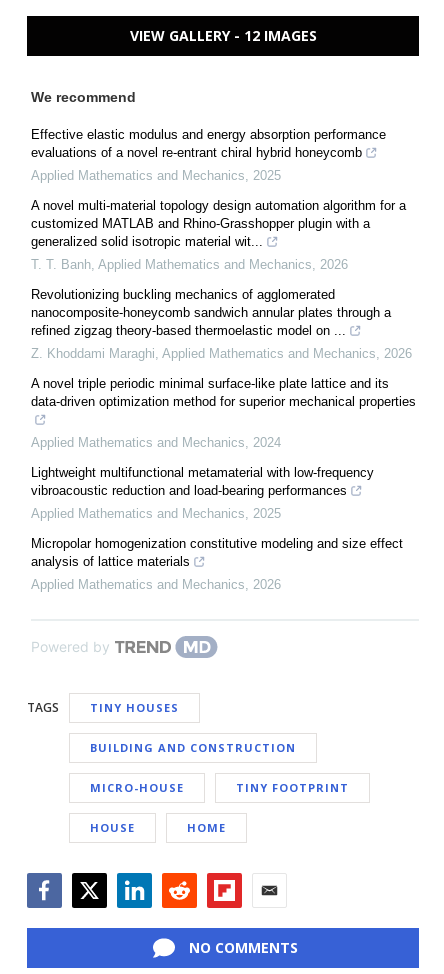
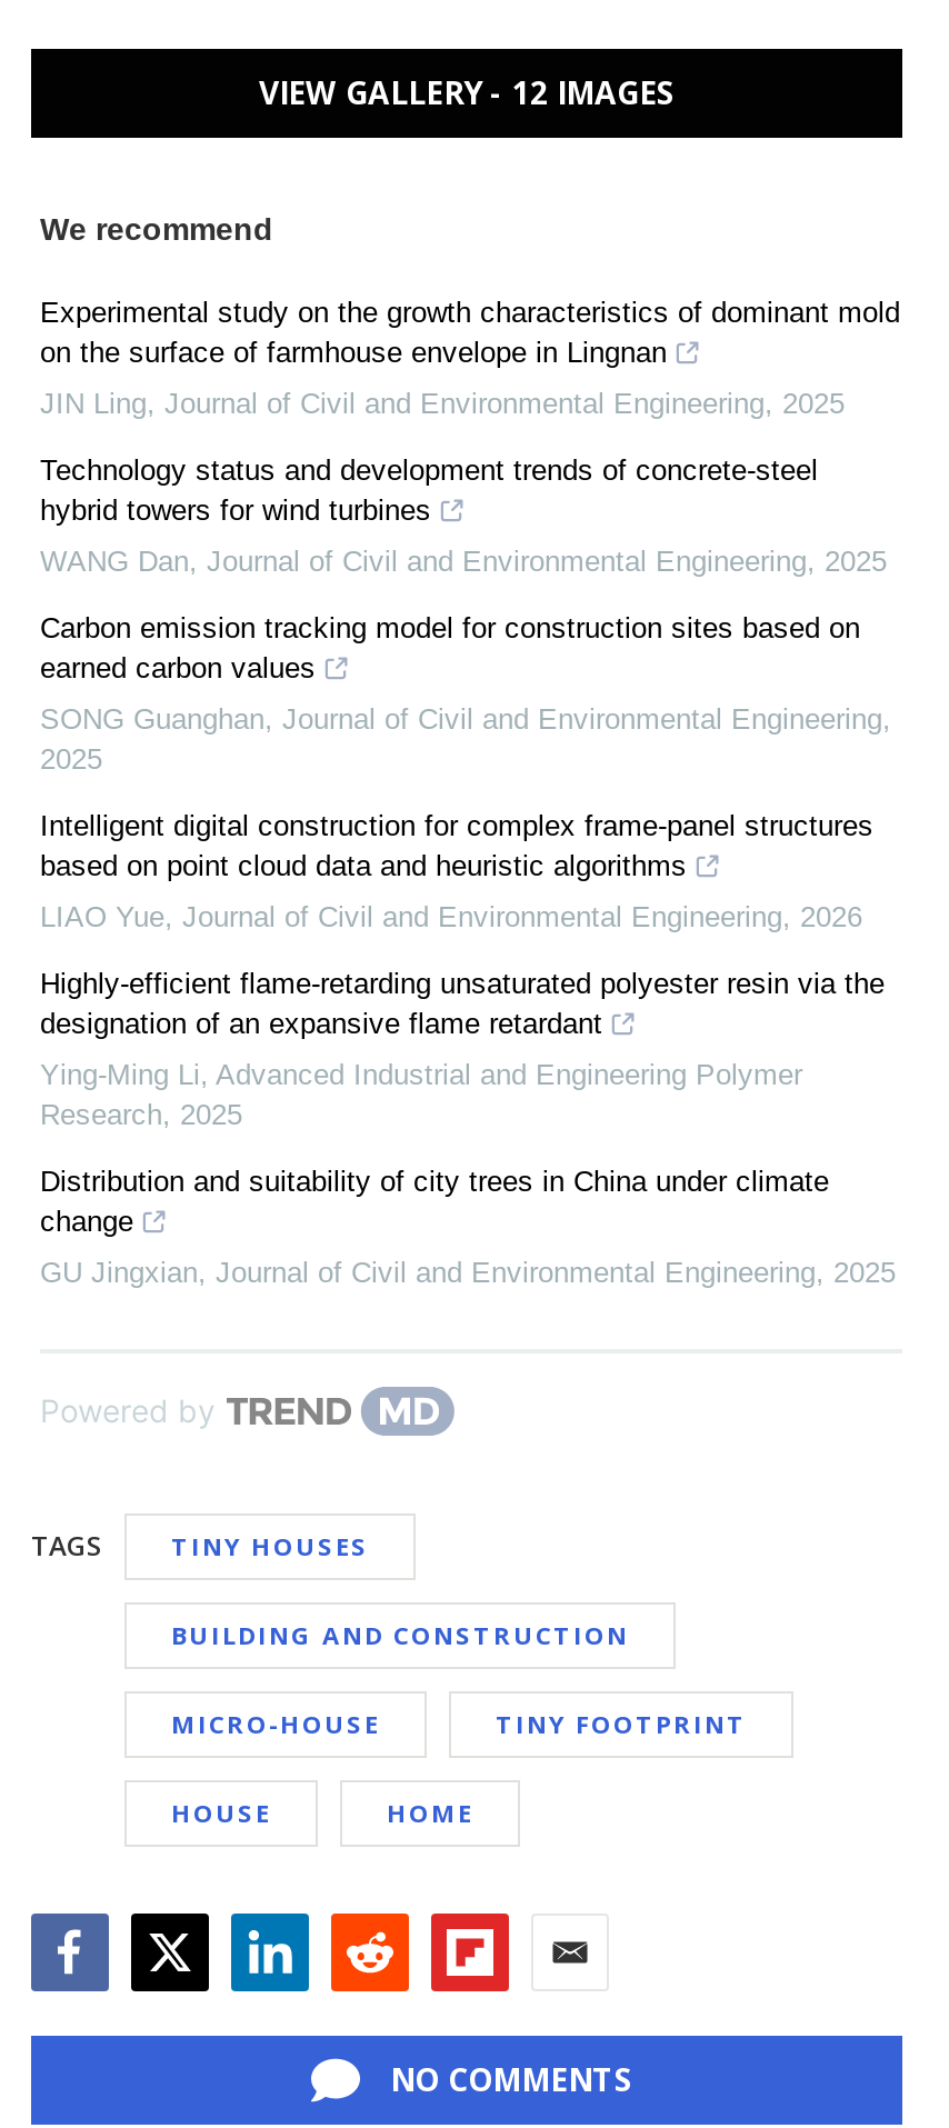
- Effective elastic modulus and energy absorption performance
- evaluations of a novel re-entrant chiral hybrid honeycomb
+ Experimental study on the growth characteristics of dominant mold
+ on the surface of farmhouse envelope in Lingnan

- Applied Mathematics and Mechanics, 2025
+ JIN Ling, Journal of Civil and Environmental Engineering, 2025

- A novel multi-material topology design automation algorithm for a
- customized MATLAB and Rhino-Grasshopper plugin with a
- generalized solid isotropic material wit...
+ Technology status and development trends of concrete-steel
+ hybrid towers for wind turbines

- T. T. Banh, Applied Mathematics and Mechanics, 2026
+ WANG Dan, Journal of Civil and Environmental Engineering, 2025

- Revolutionizing buckling mechanics of agglomerated
- nanocomposite-honeycomb sandwich annular plates through a
- refined zigzag theory-based thermoelastic model on ...
+ Carbon emission tracking model for construction sites based on
+ earned carbon values

- Z. Khoddami Maraghi, Applied Mathematics and Mechanics, 2026
+ SONG Guanghan, Journal of Civil and Environmental Engineering,
+ 2025

- A novel triple periodic minimal surface-like plate lattice and its
- data-driven optimization method for superior mechanical properties
+ Intelligent digital construction for complex frame-panel structures
+ based on point cloud data and heuristic algorithms

- Applied Mathematics and Mechanics, 2024
+ LIAO Yue, Journal of Civil and Environmental Engineering, 2026

- Lightweight multifunctional metamaterial with low-frequency
- vibroacoustic reduction and load-bearing performances
+ Highly-efficient flame-retarding unsaturated polyester resin via the
+ designation of an expansive flame retardant

- Applied Mathematics and Mechanics, 2025
+ Ying-Ming Li, Advanced Industrial and Engineering Polymer
+ Research, 2025

- Micropolar homogenization constitutive modeling and size effect
- analysis of lattice materials
+ Distribution and suitability of city trees in China under climate
+ change

- Applied Mathematics and Mechanics, 2026
+ GU Jingxian, Journal of Civil and Environmental Engineering, 2025
